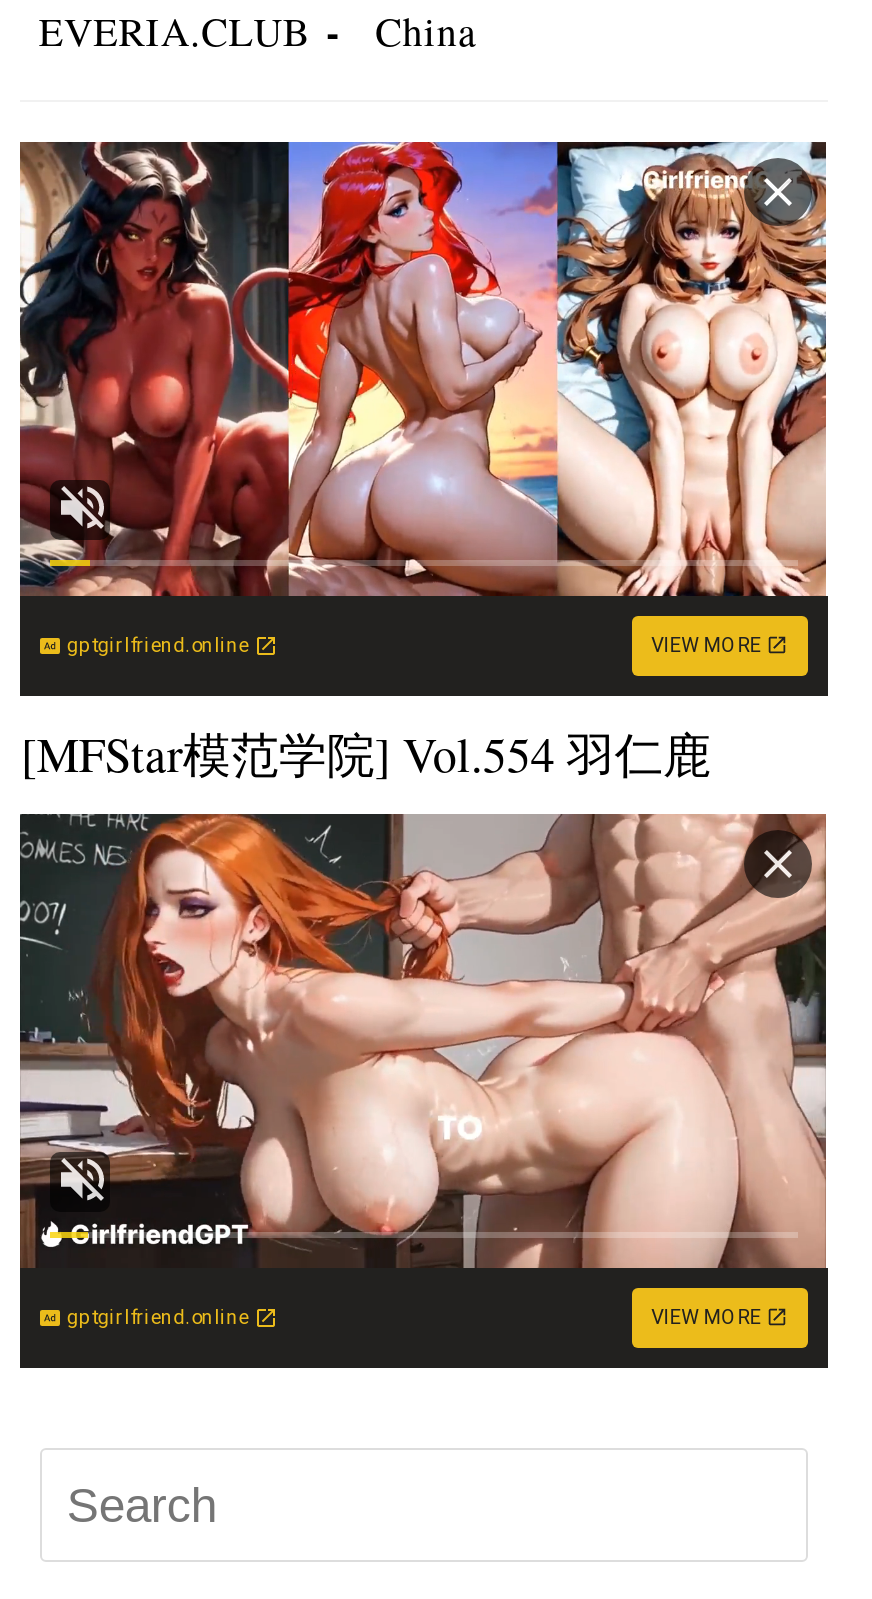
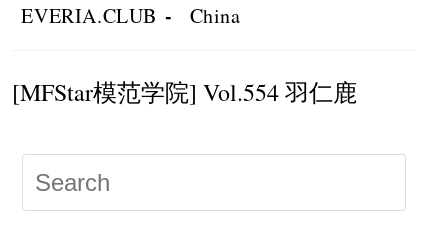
- [image]
- gptgirlfriend.online
- VIEW MORE

- [image]
- gptgirlfriend.online
- VIEW MORE
